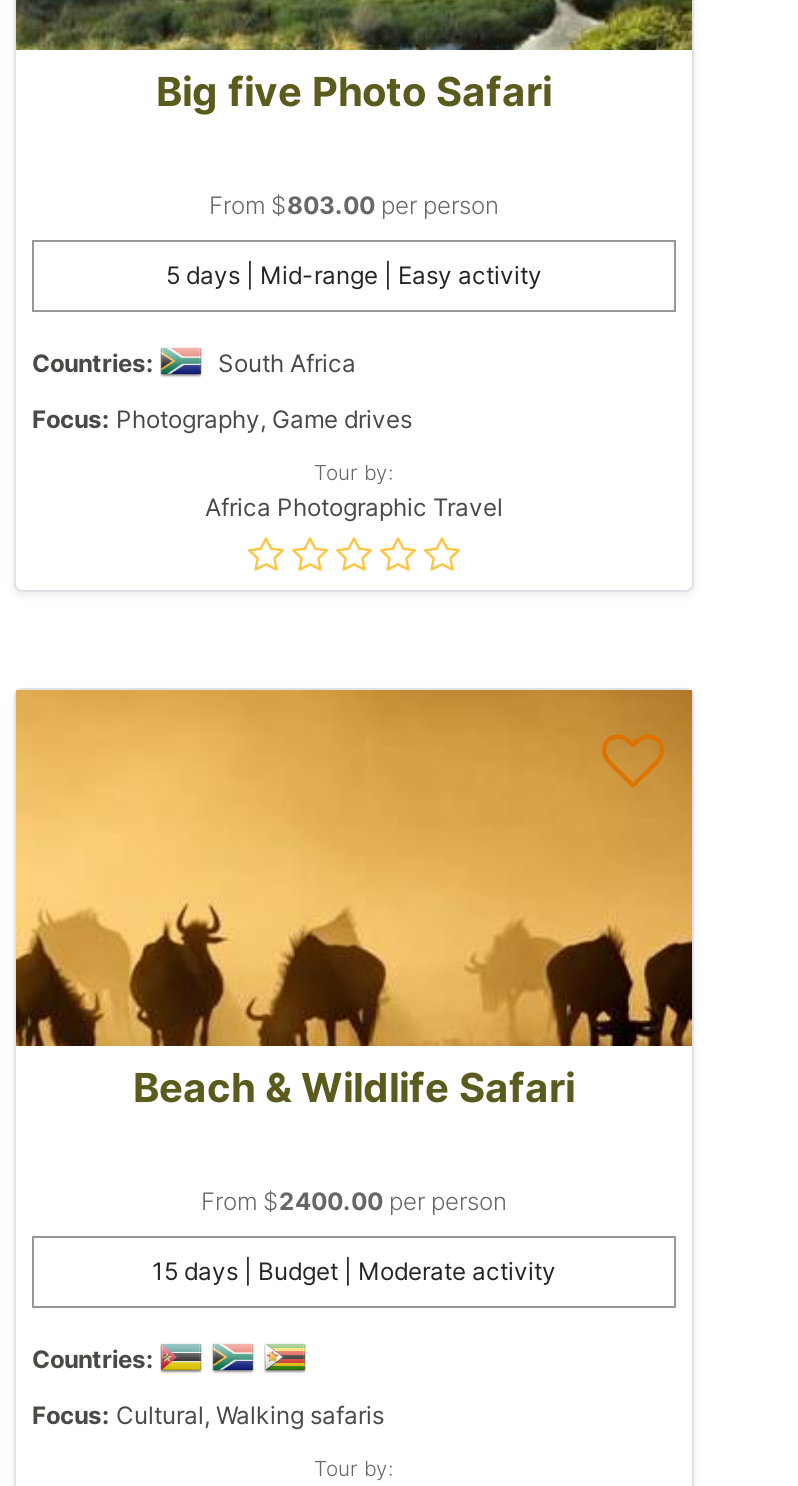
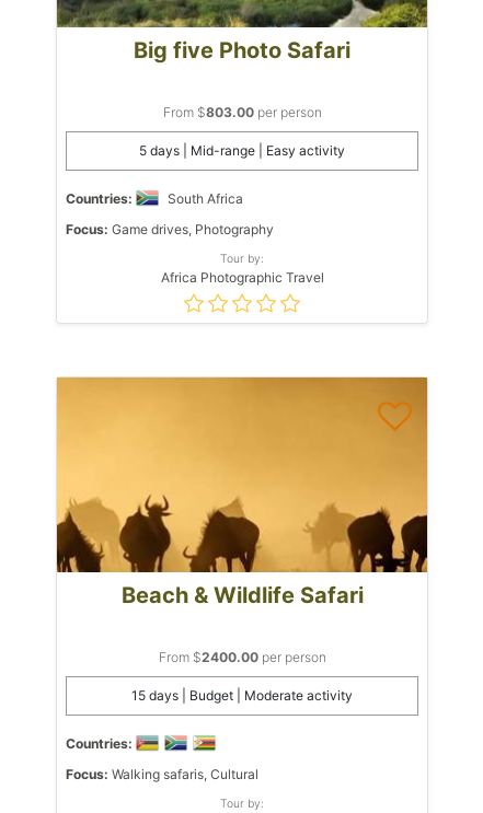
- Focus: Photography, Game drives
+ Focus: Game drives, Photography

- Focus: Cultural, Walking safaris
+ Focus: Walking safaris, Cultural
